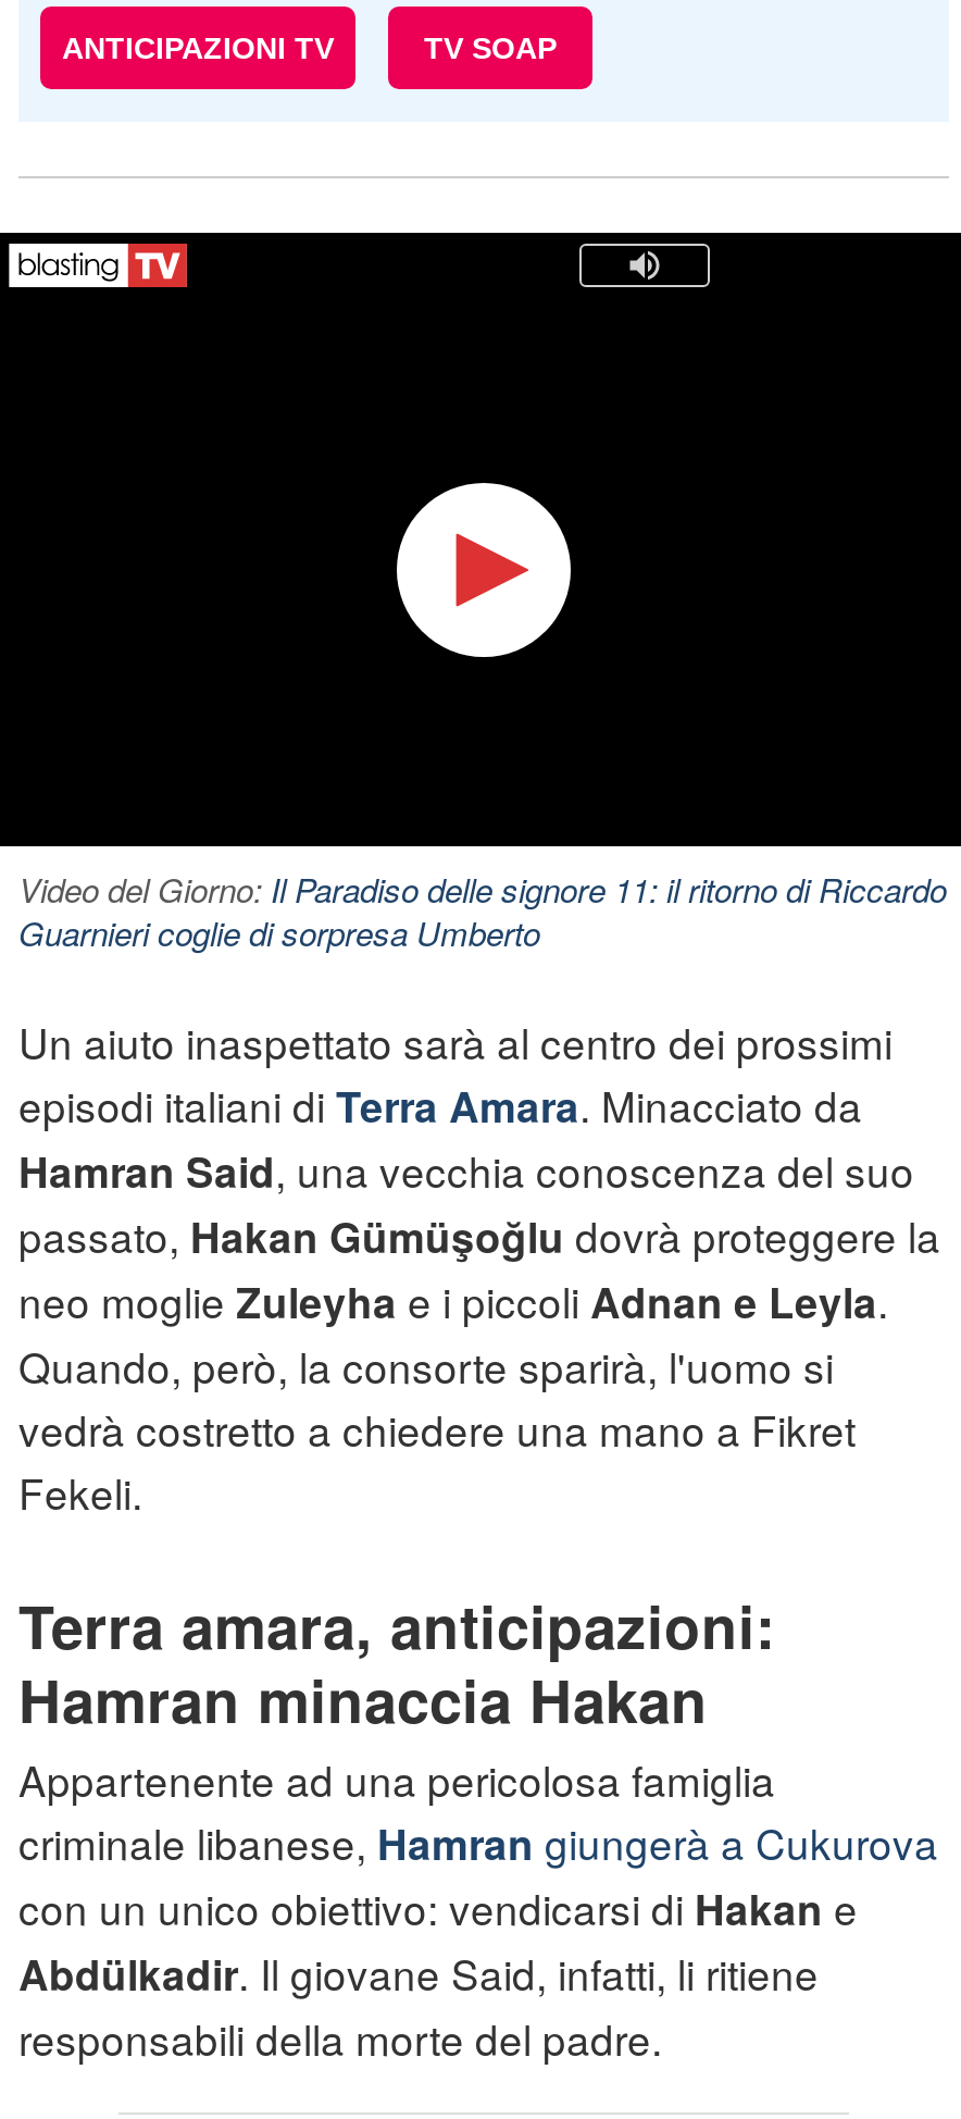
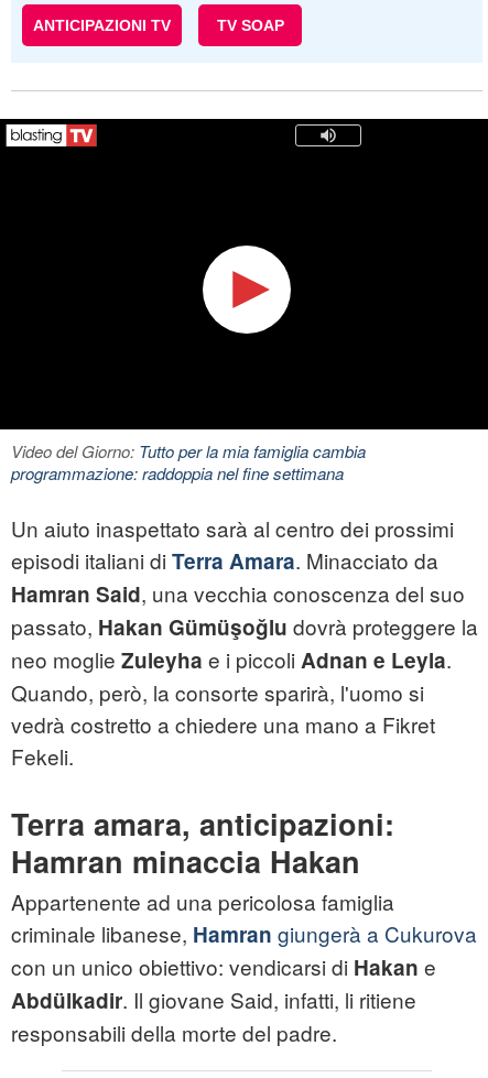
- Video del Giorno: Il Paradiso delle signore 11: il ritorno di Riccardo
- Guarnieri coglie di sorpresa Umberto
+ Video del Giorno: Tutto per la mia famiglia cambia
+ programmazione: raddoppia nel fine settimana
